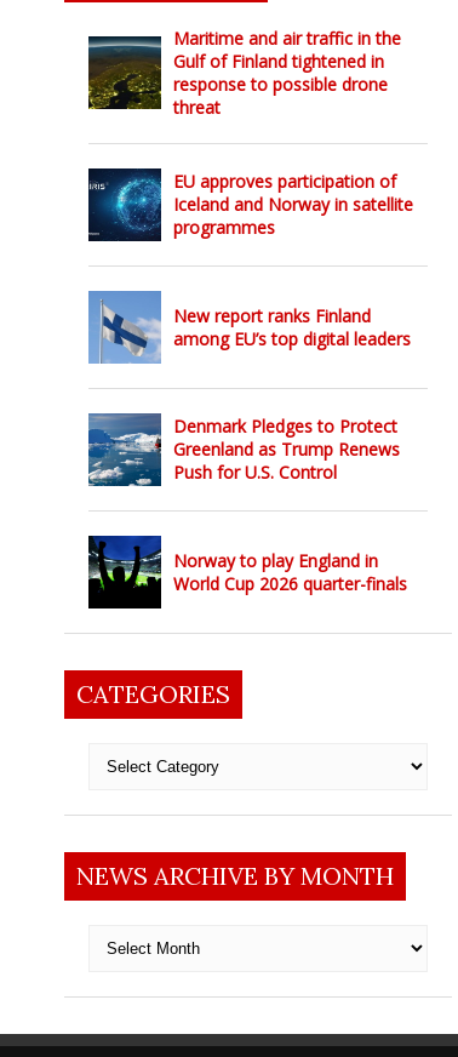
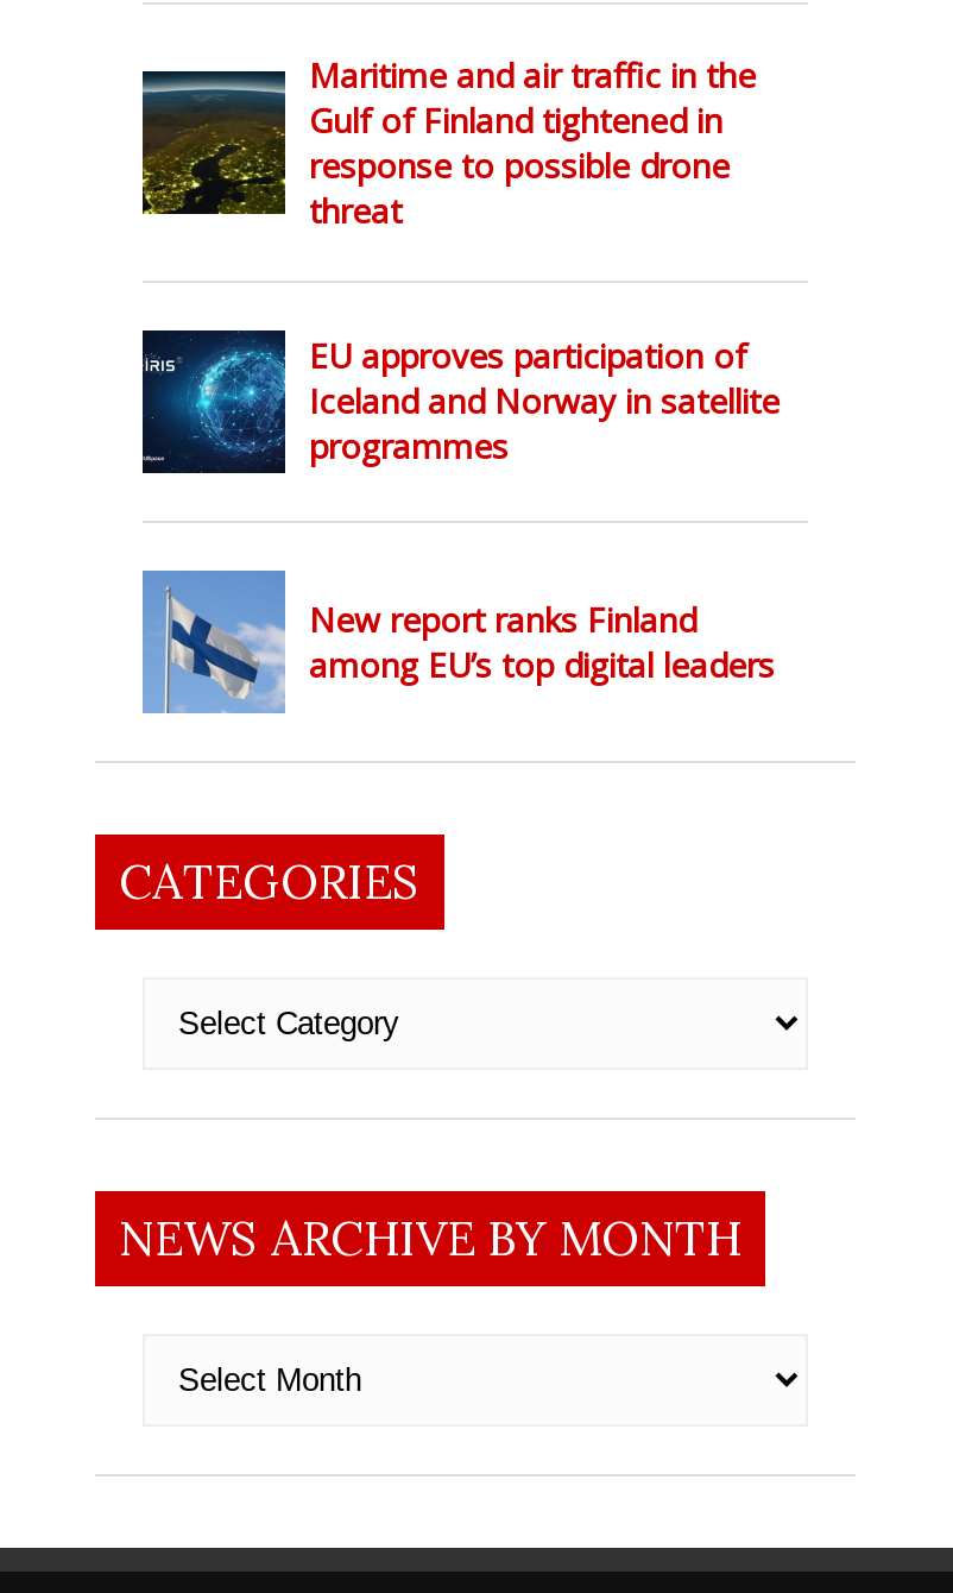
- [image]
- Denmark Pledges to Protect
- Greenland as Trump Renews
- Push for U.S. Control

- [image]
- Norway to play England in
- World Cup 2026 quarter-finals
